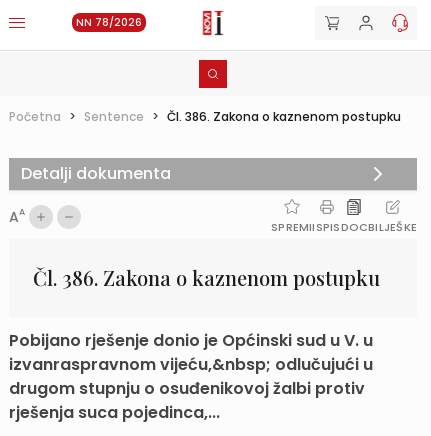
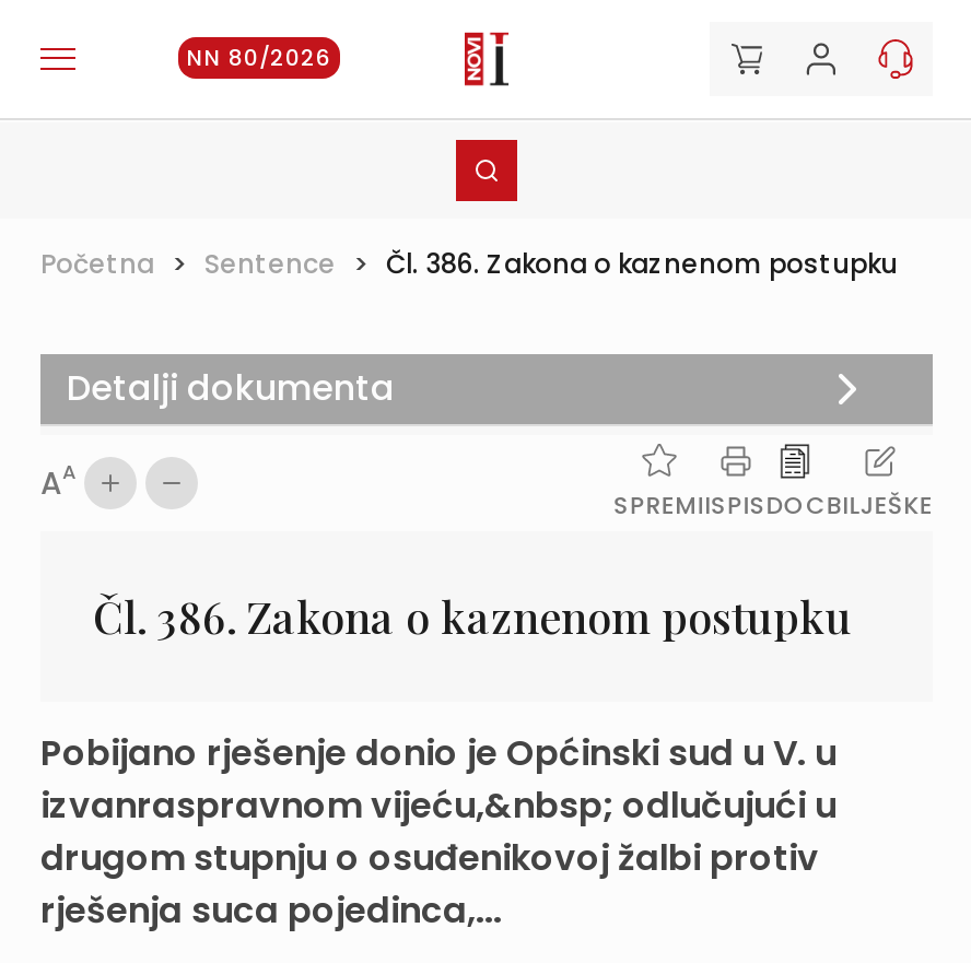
- NN 78/2026
+ NN 80/2026
